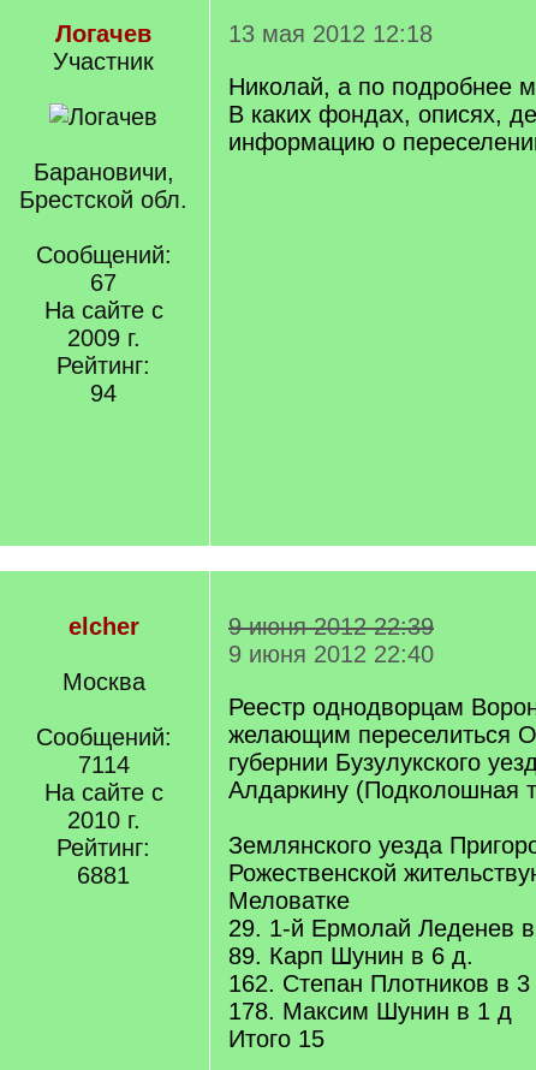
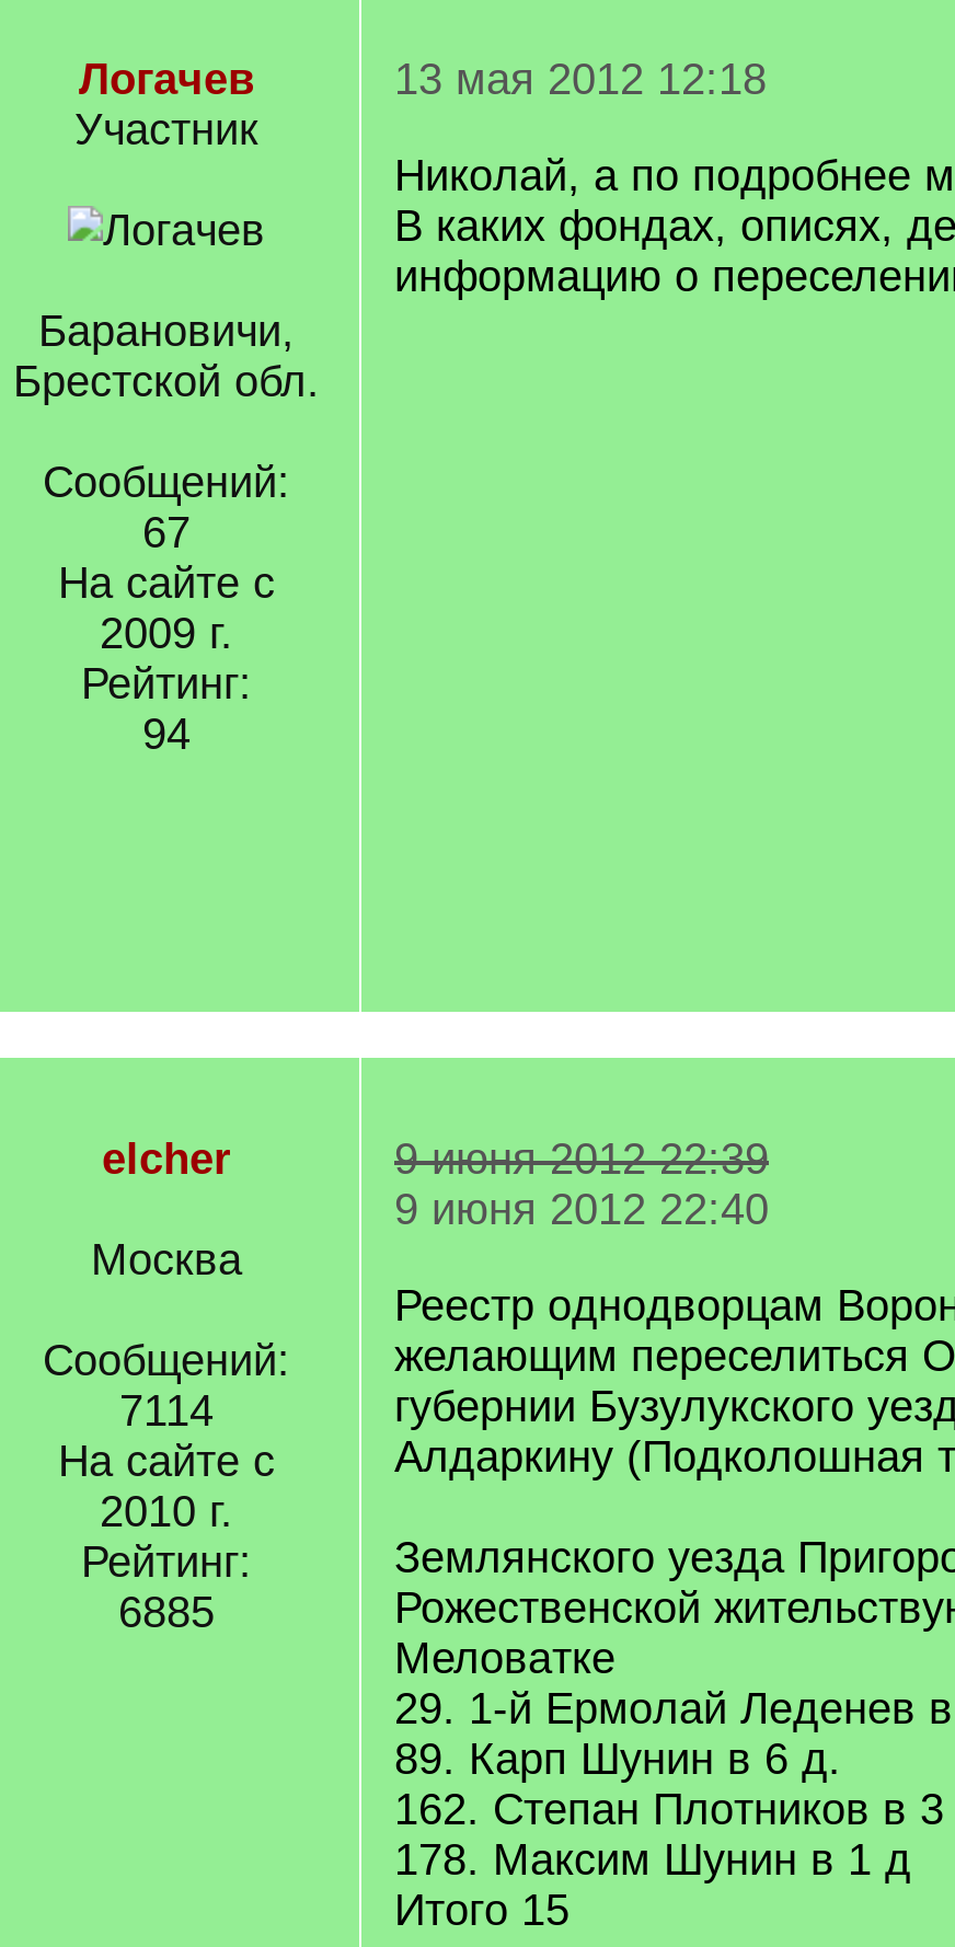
- 6881
+ 6885
